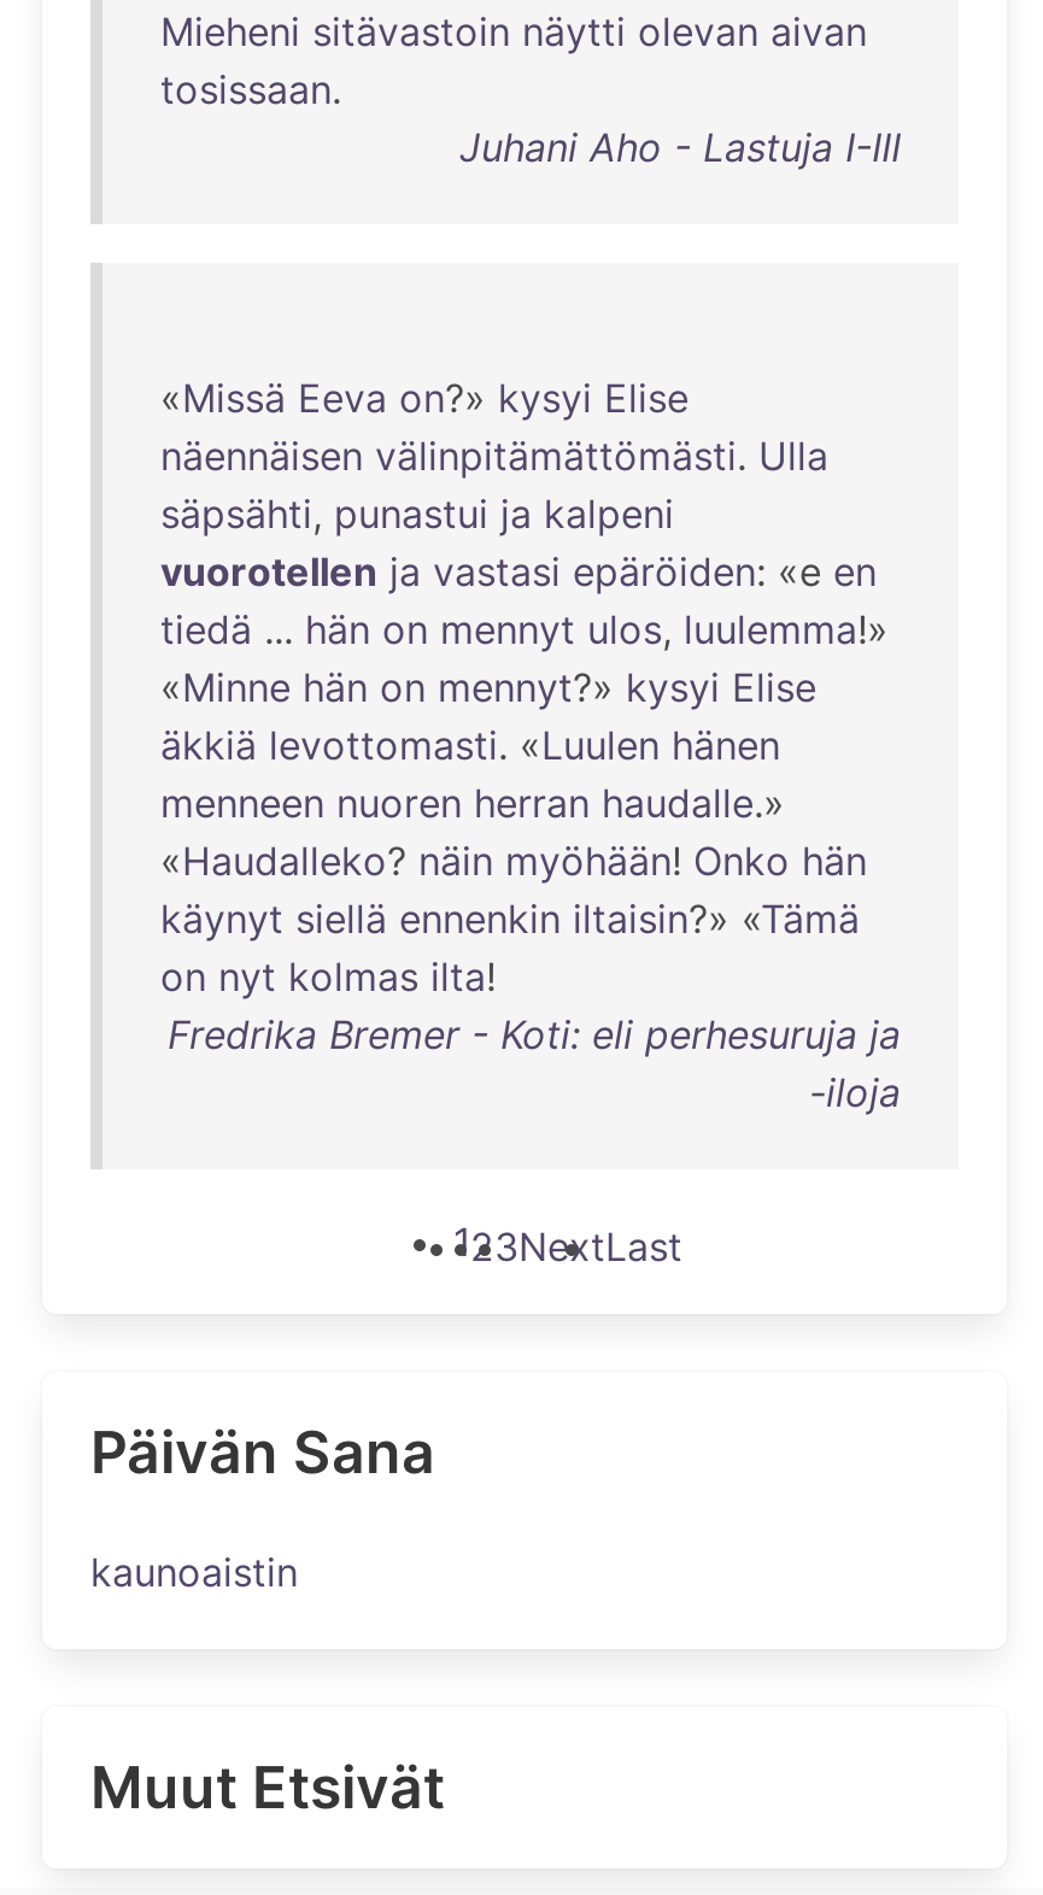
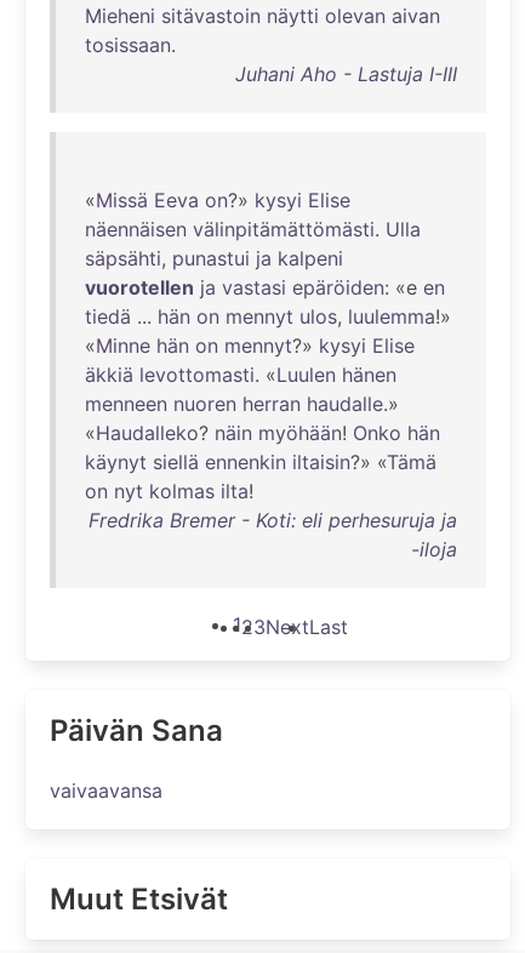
- kaunoaistin
+ vaivaavansa
